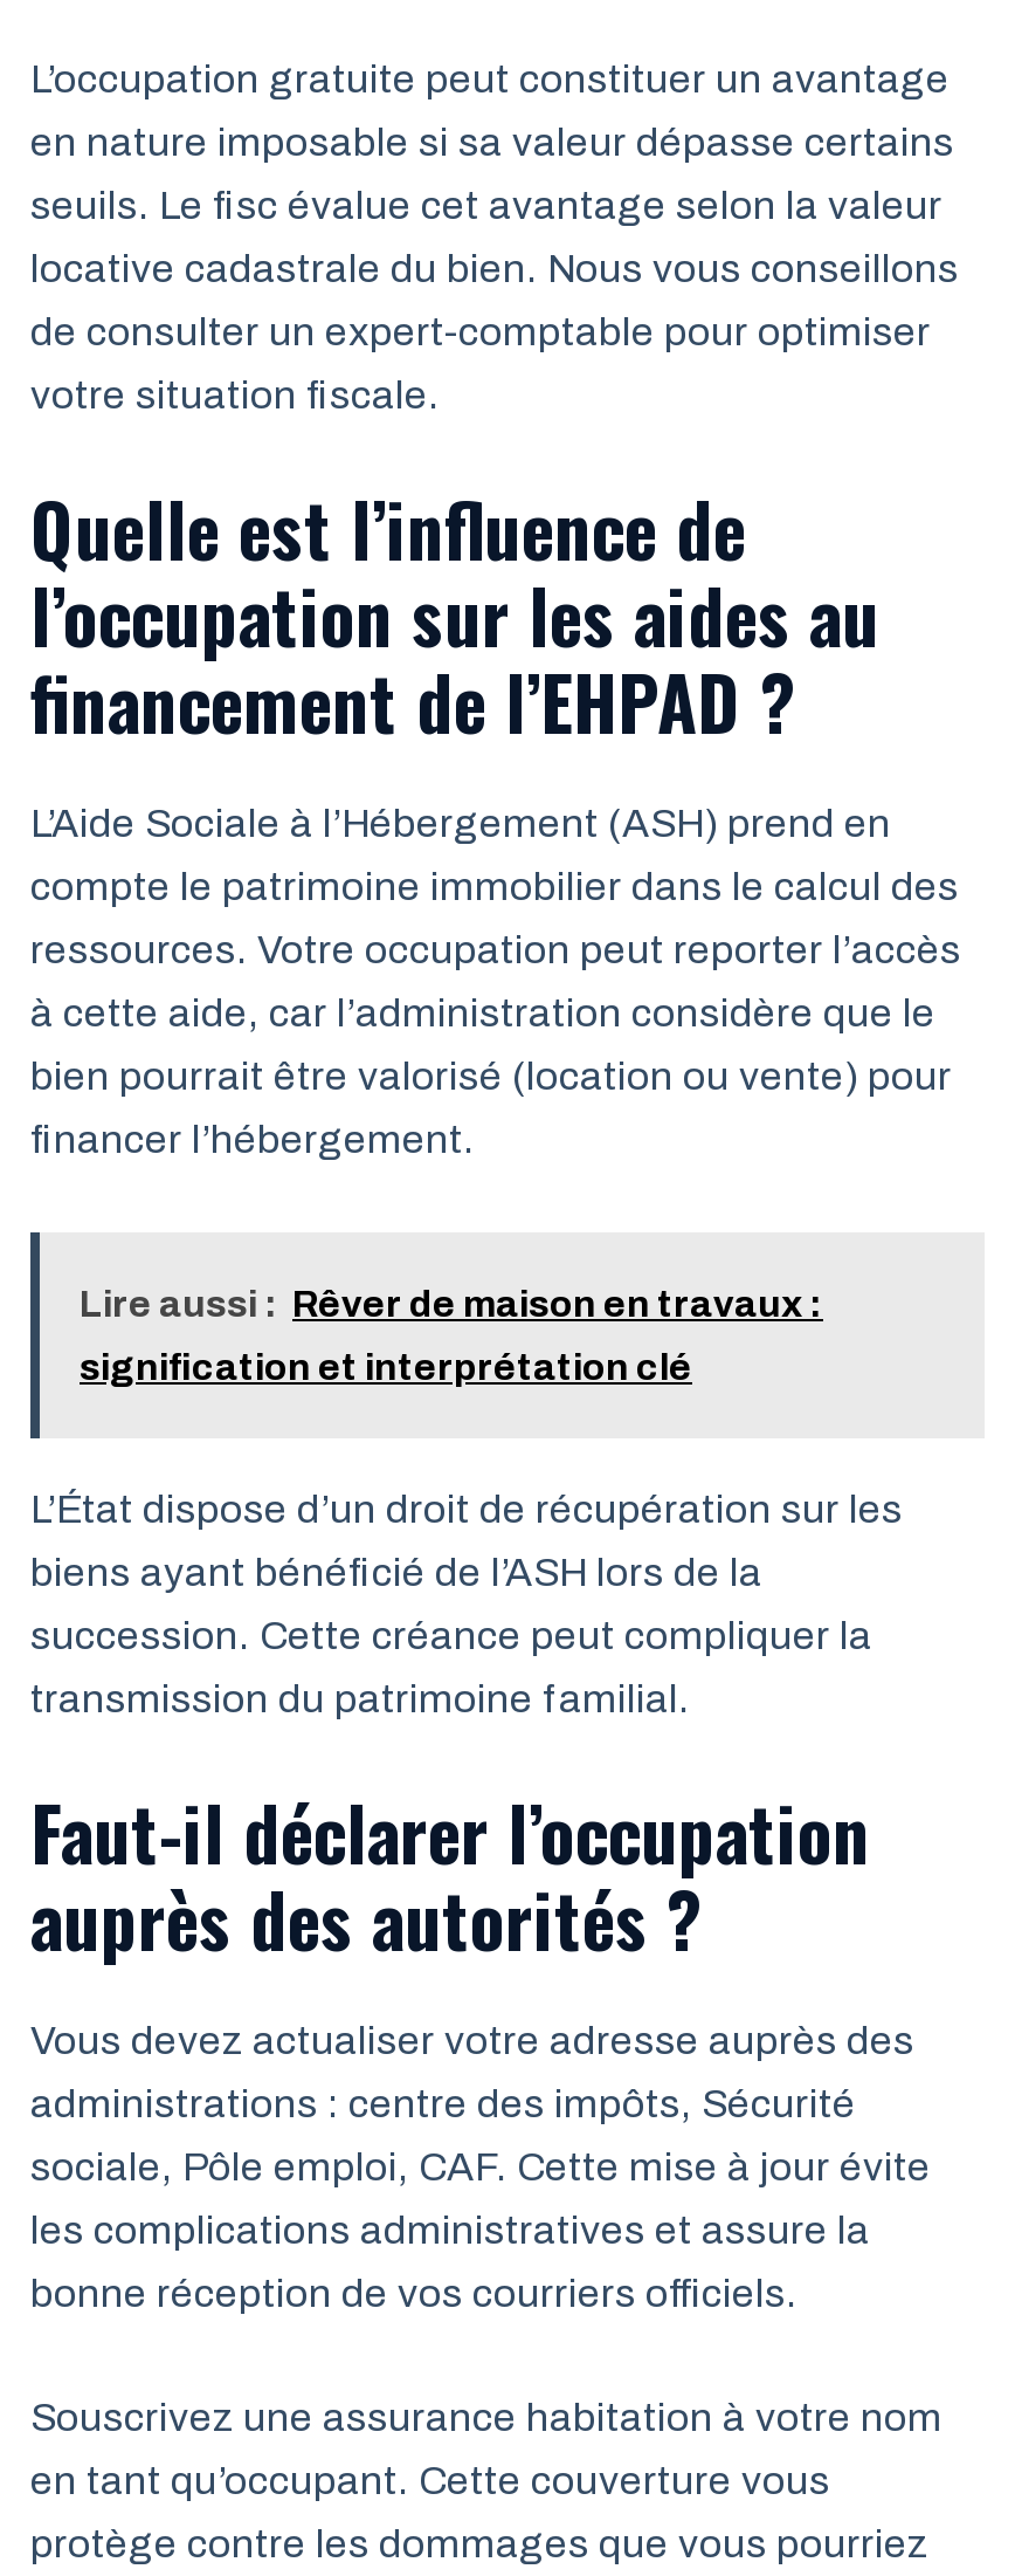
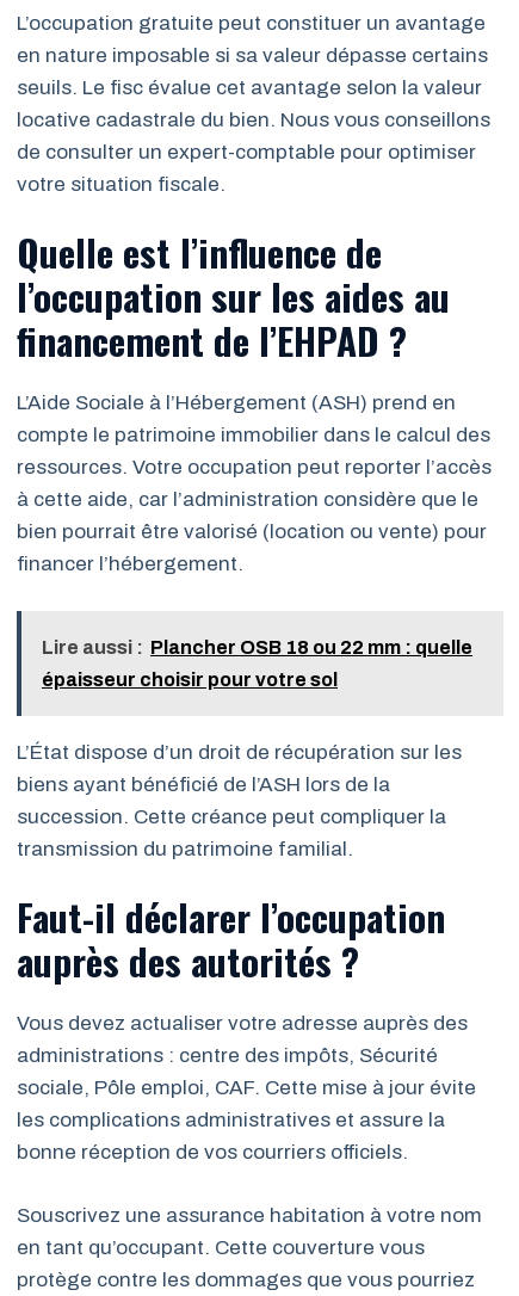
- Lire aussi : Rêver de maison en travaux :
+ Lire aussi : Plancher OSB 18 ou 22 mm : quelle

- signification et interprétation clé
+ épaisseur choisir pour votre sol
